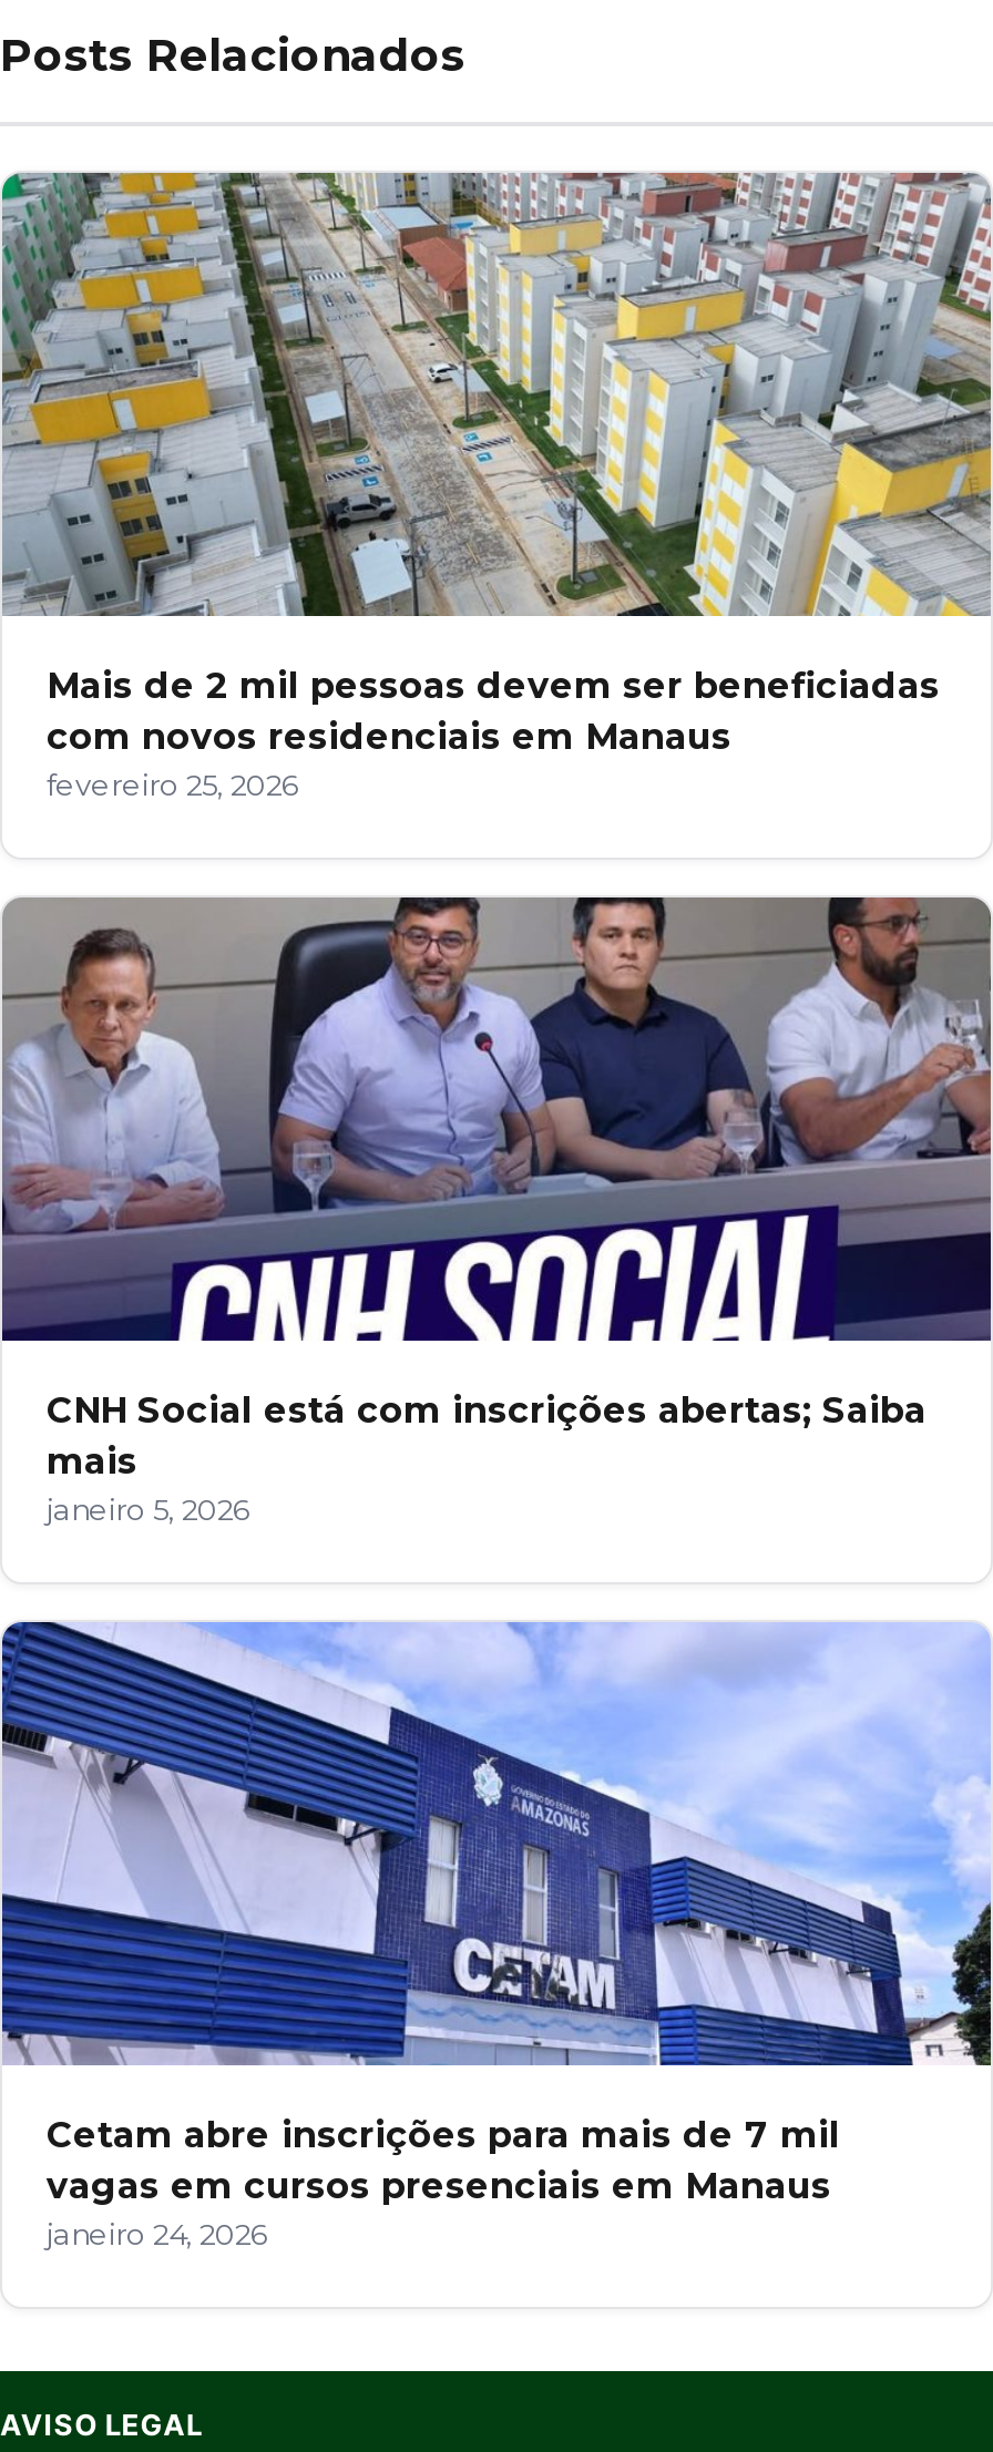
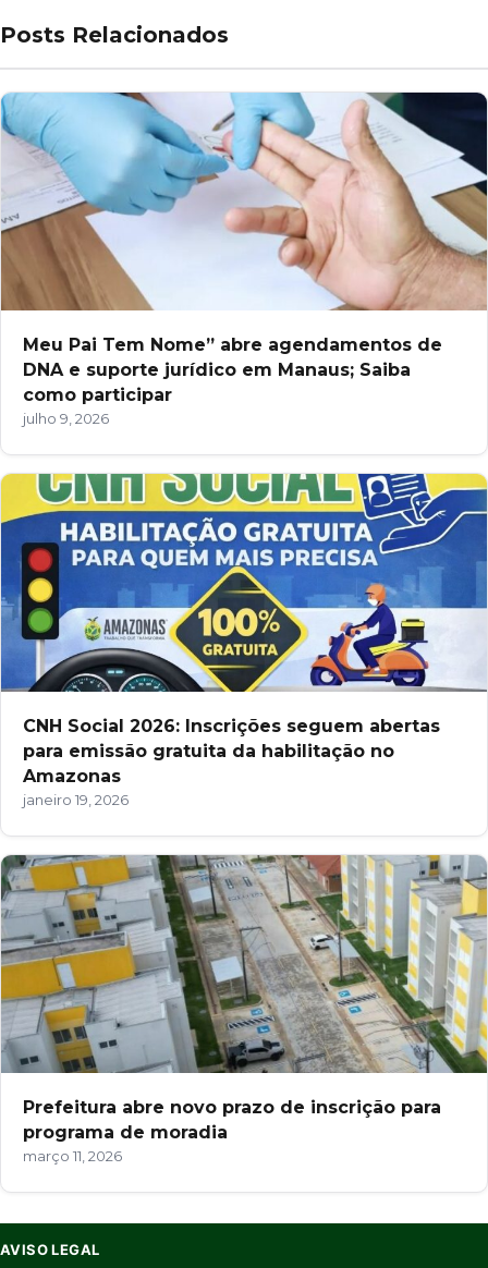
- [image]
- Mais de 2 mil pessoas devem ser beneficiadas
- com novos residenciais em Manaus
- fevereiro 25, 2026
+ [image]
+ Meu Pai Tem Nome” abre agendamentos de
+ DNA e suporte jurídico em Manaus; Saiba
+ como participar
+ julho 9, 2026

- [image]
- CNH Social está com inscrições abertas; Saiba
- mais
- janeiro 5, 2026
+ [image]
+ CNH Social 2026: Inscrições seguem abertas
+ para emissão gratuita da habilitação no
+ Amazonas
+ janeiro 19, 2026

- [image]
- Cetam abre inscrições para mais de 7 mil
- vagas em cursos presenciais em Manaus
- janeiro 24, 2026
+ [image]
+ Prefeitura abre novo prazo de inscrição para
+ programa de moradia
+ março 11, 2026
